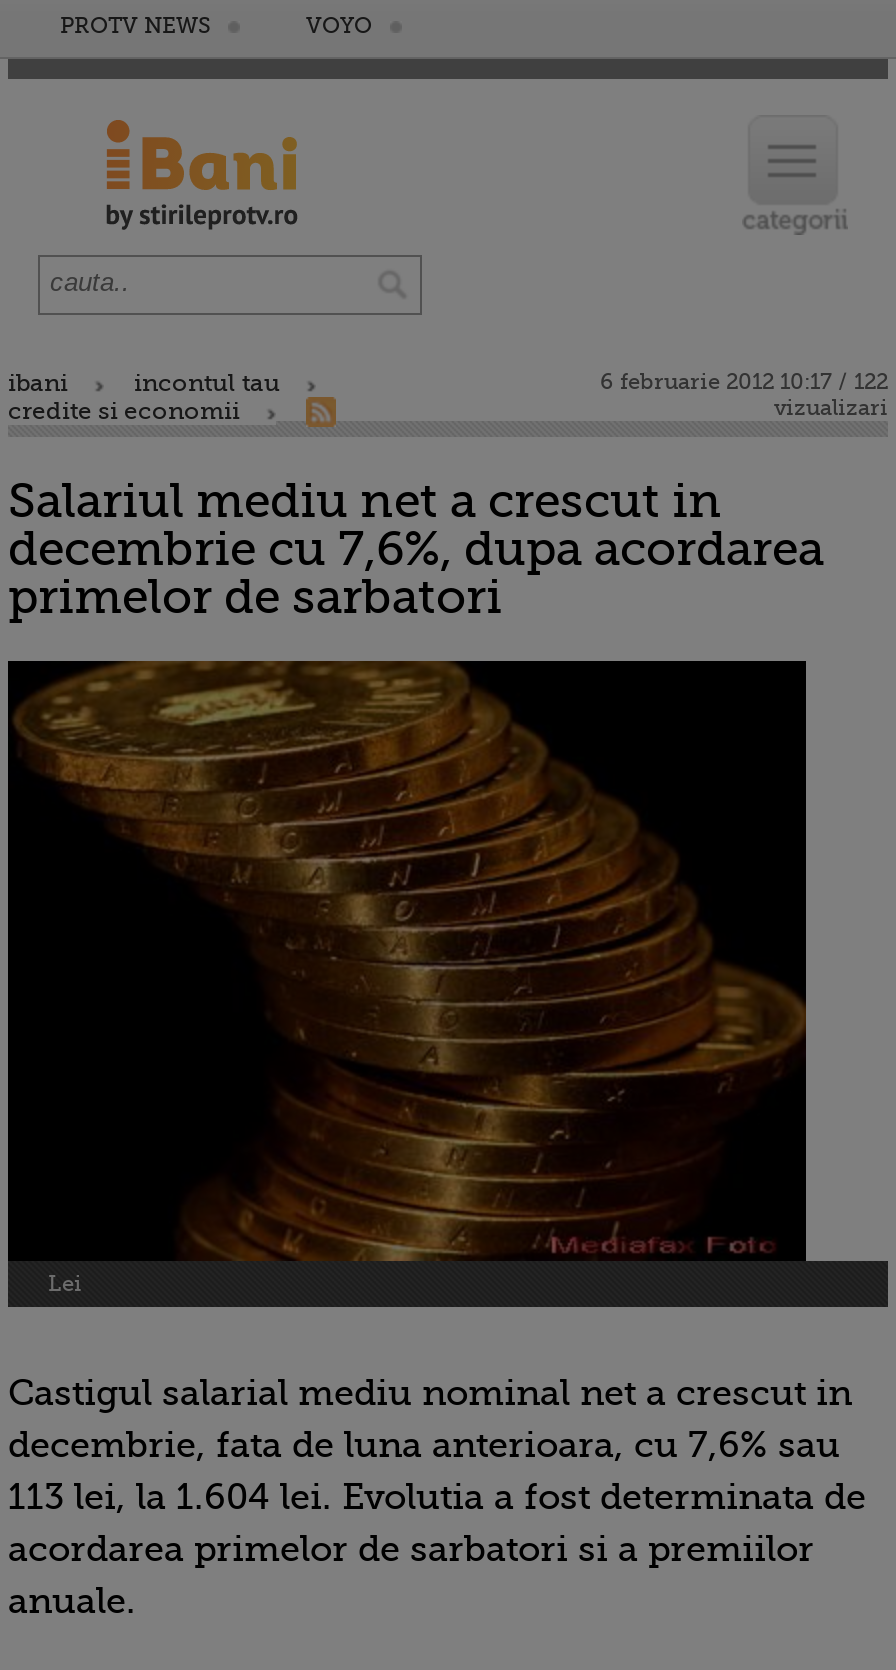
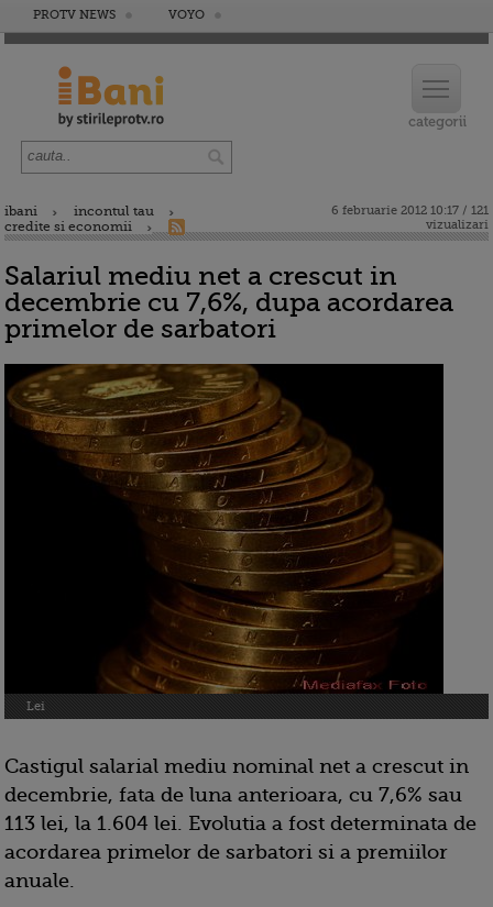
- 6 februarie 2012 10:17 / 122
+ 6 februarie 2012 10:17 / 121
